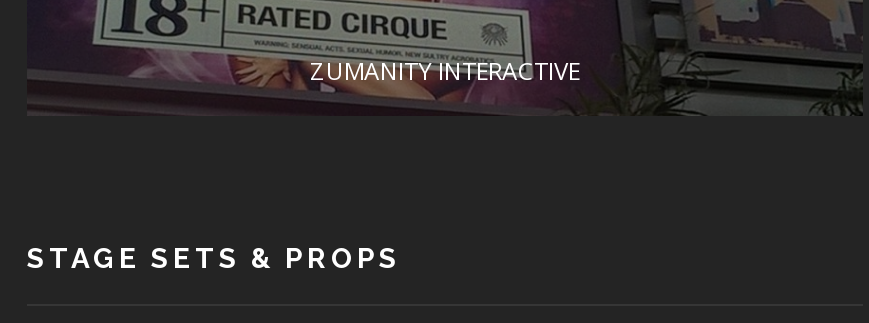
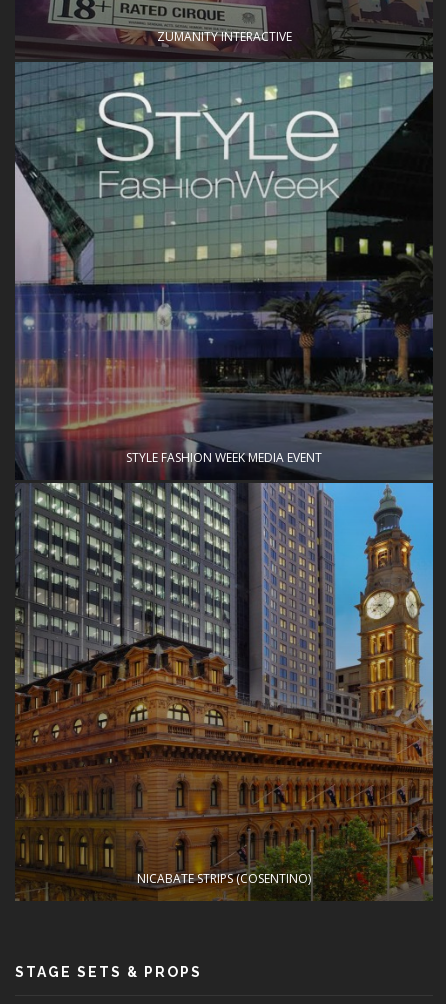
+ [image]
+ STYLE FASHION WEEK MEDIA EVENT

+ NICABATE STRIPS (COSENTINO)
